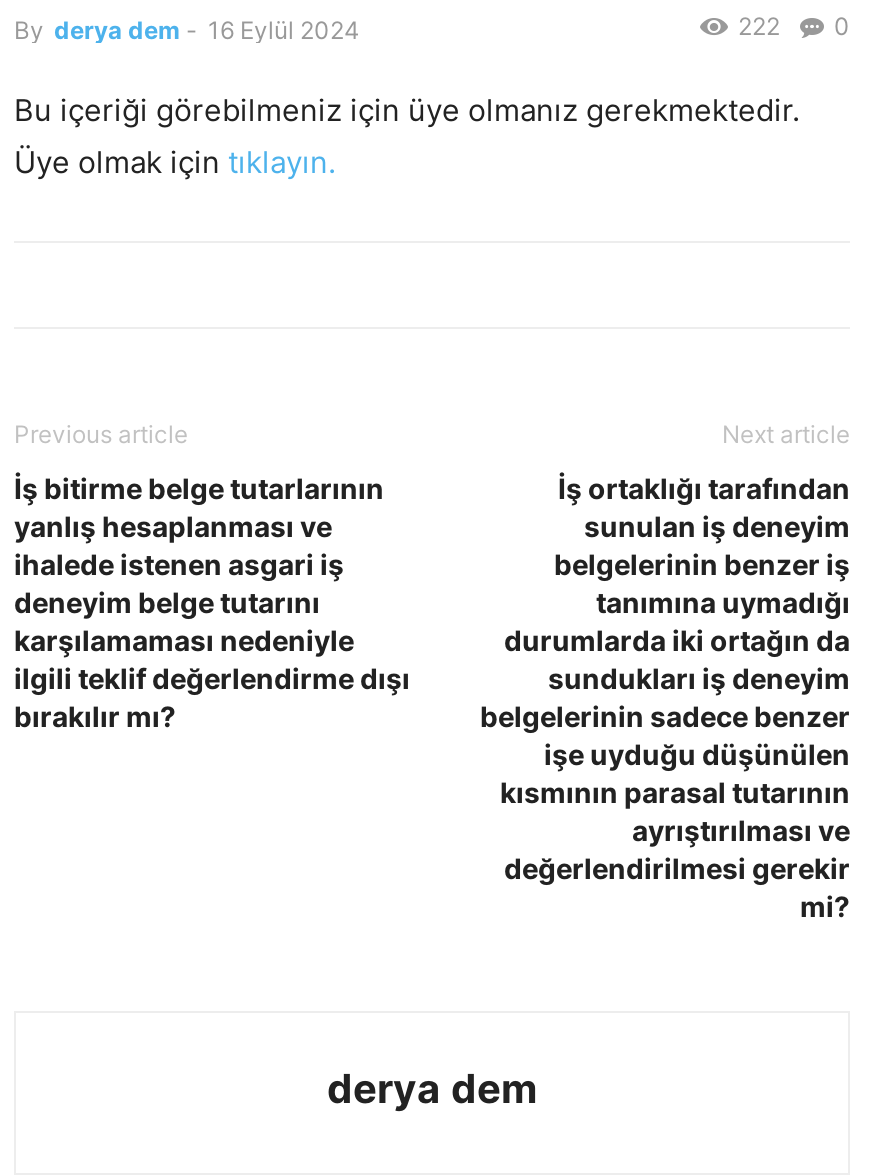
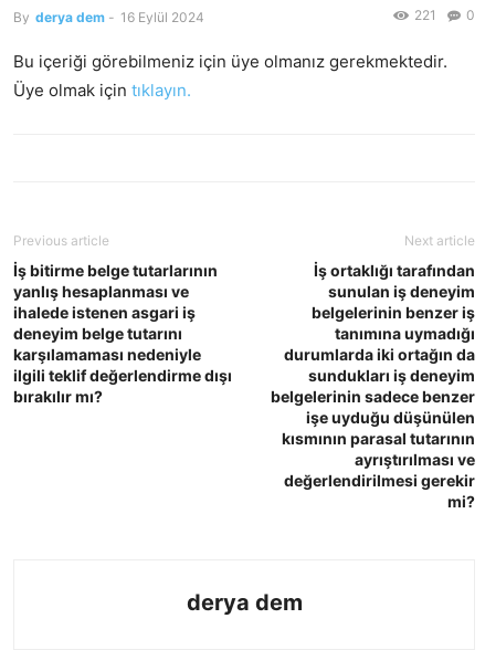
- 222 0
+ 221 0
